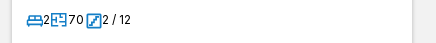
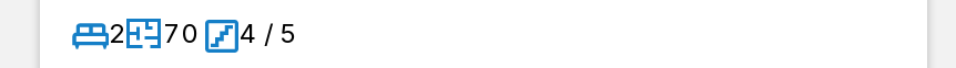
- 2 70 2 / 12
+ 2 70 4 / 5
